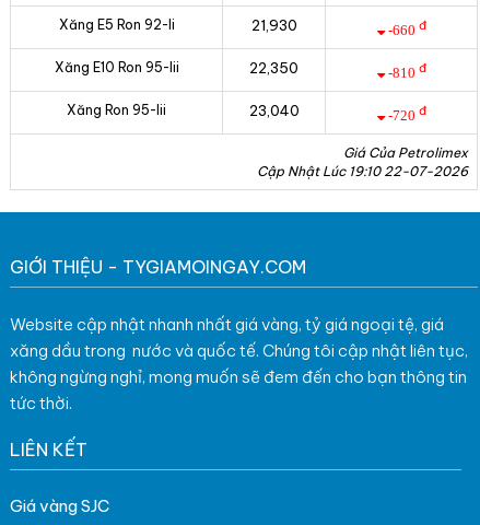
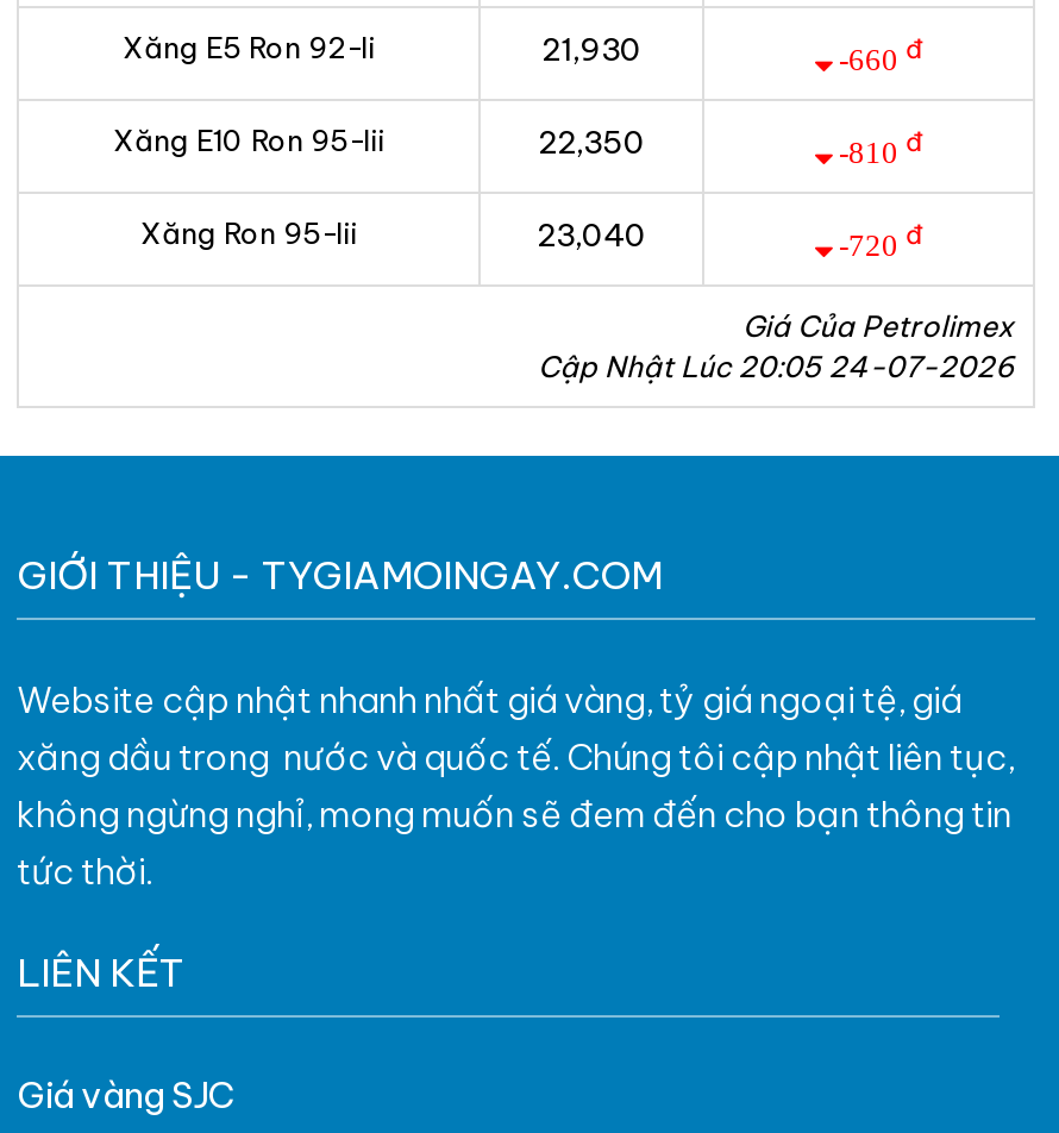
- Cập Nhật Lúc 19:10 22-07-2026
+ Cập Nhật Lúc 20:05 24-07-2026
